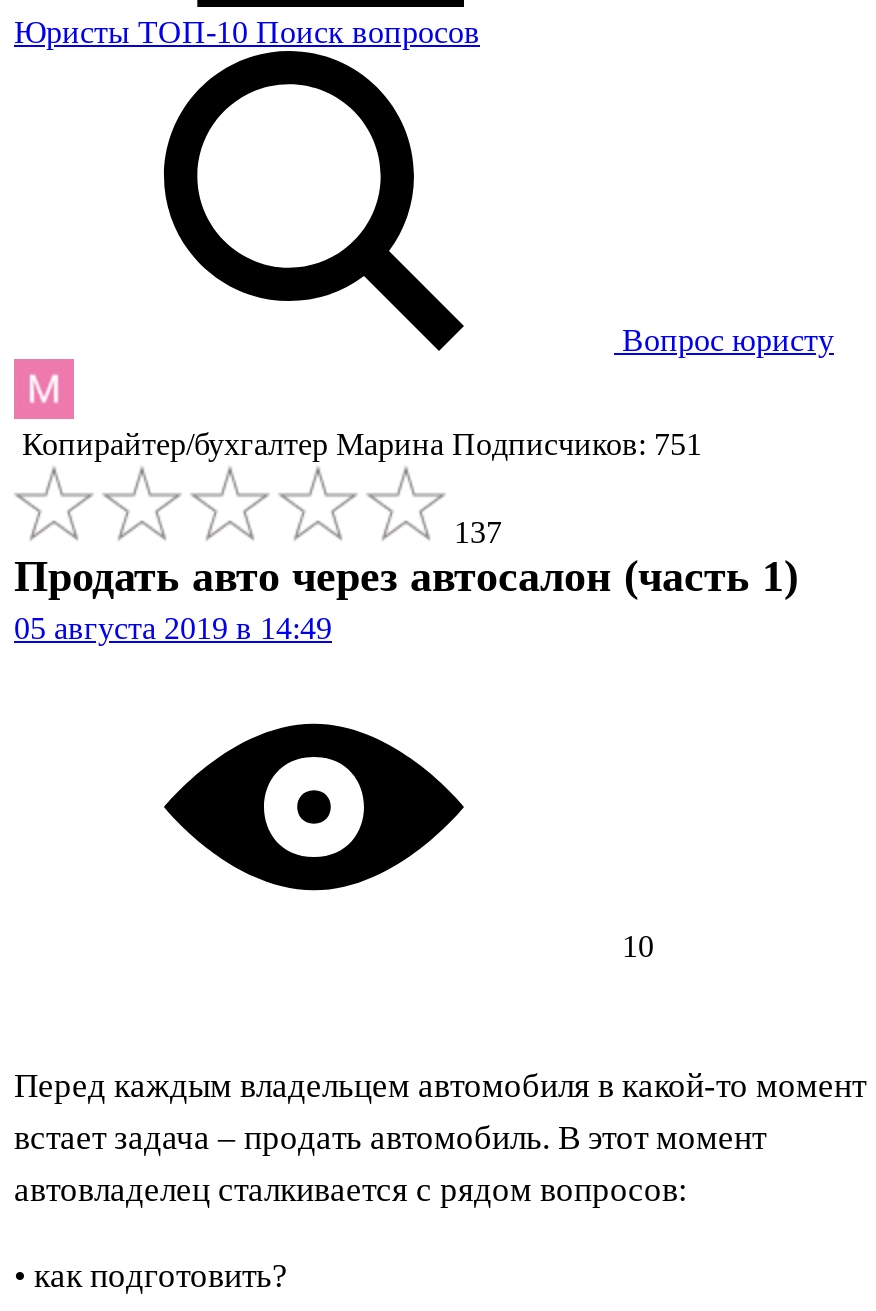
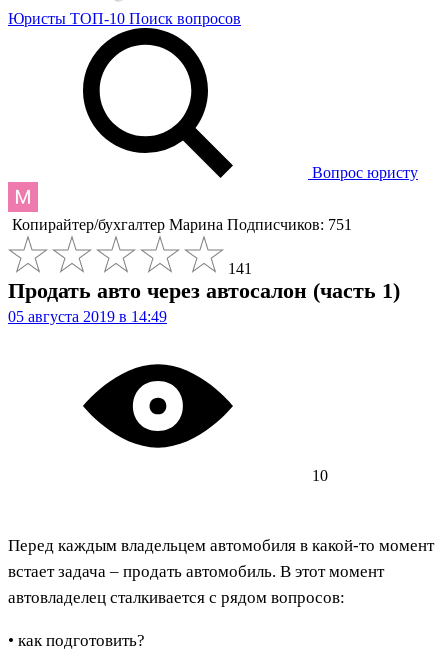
- 137
+ 141
